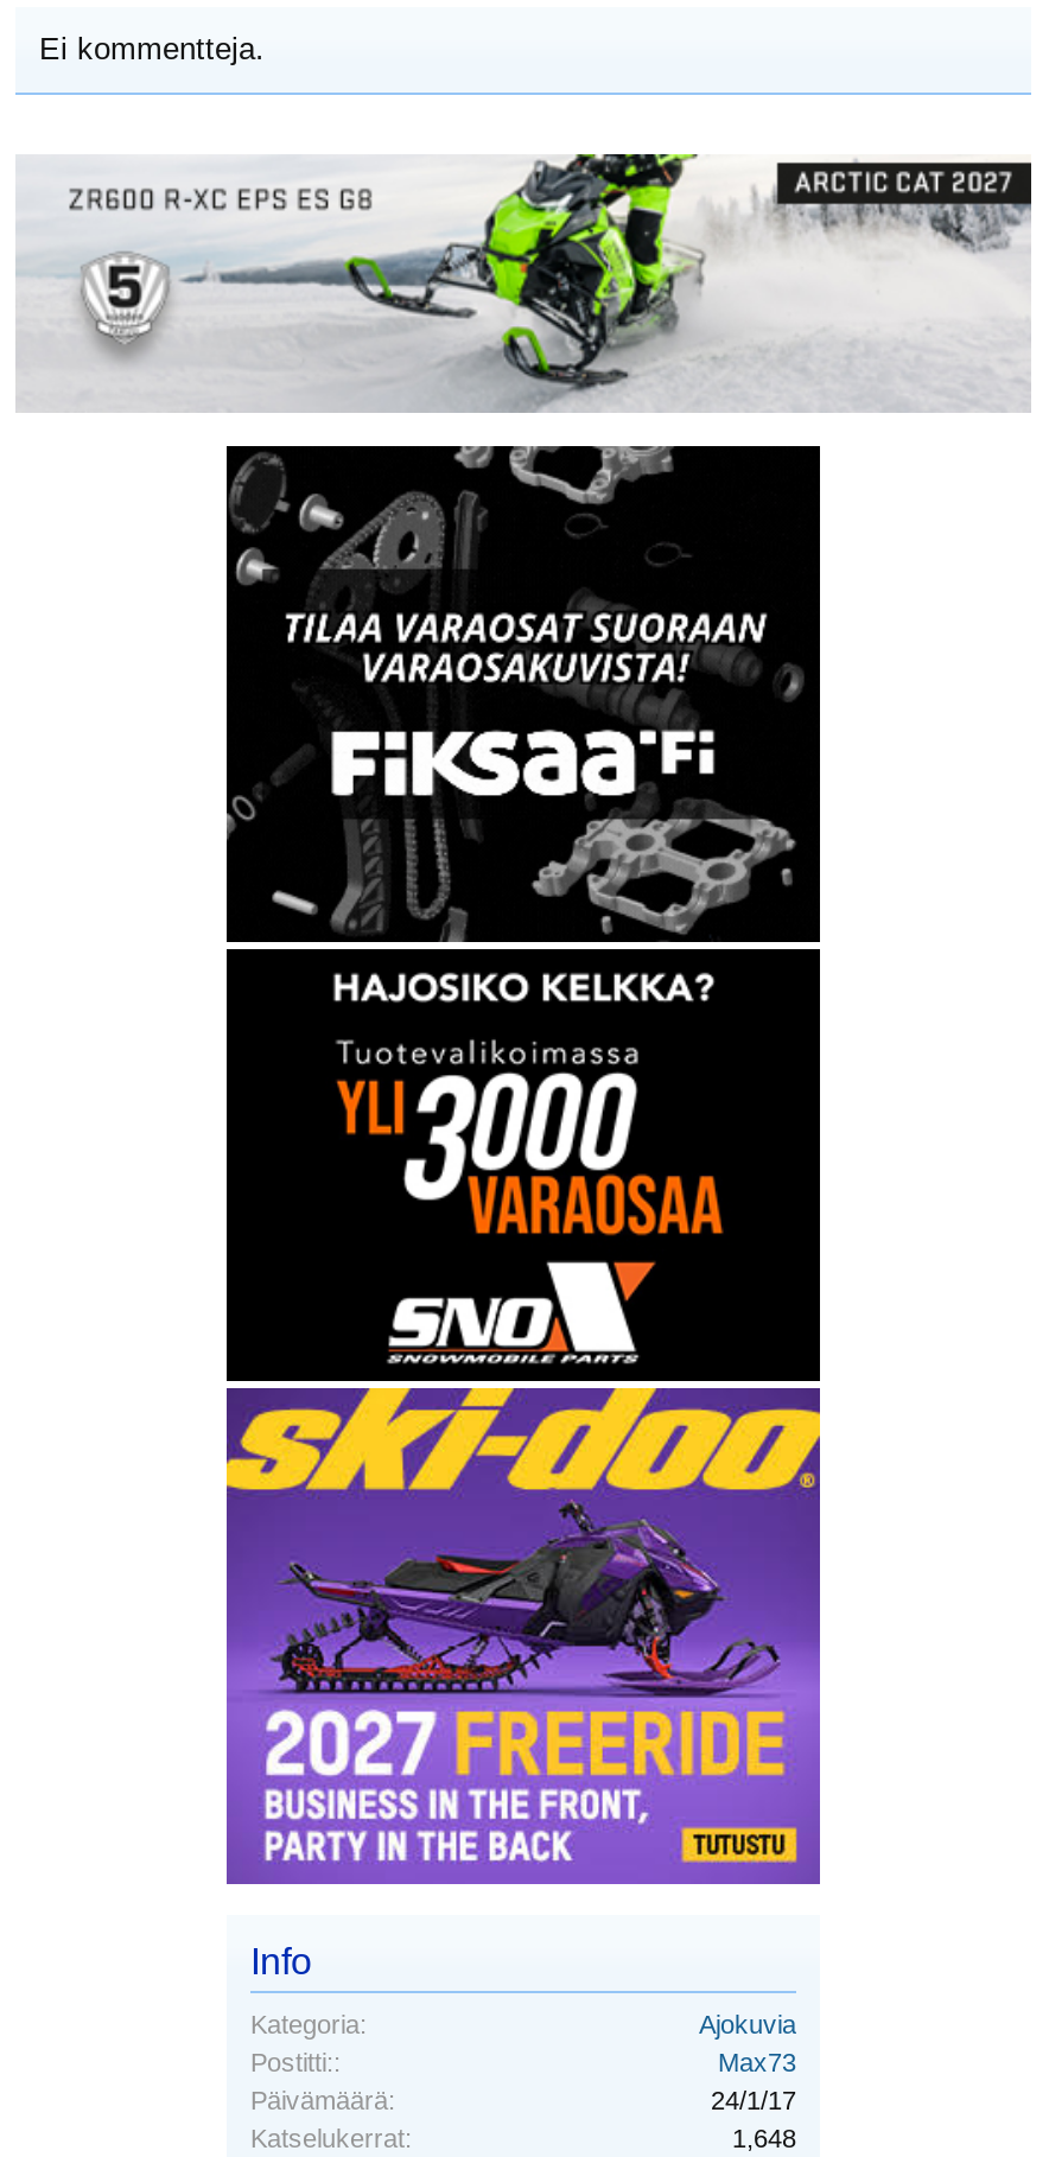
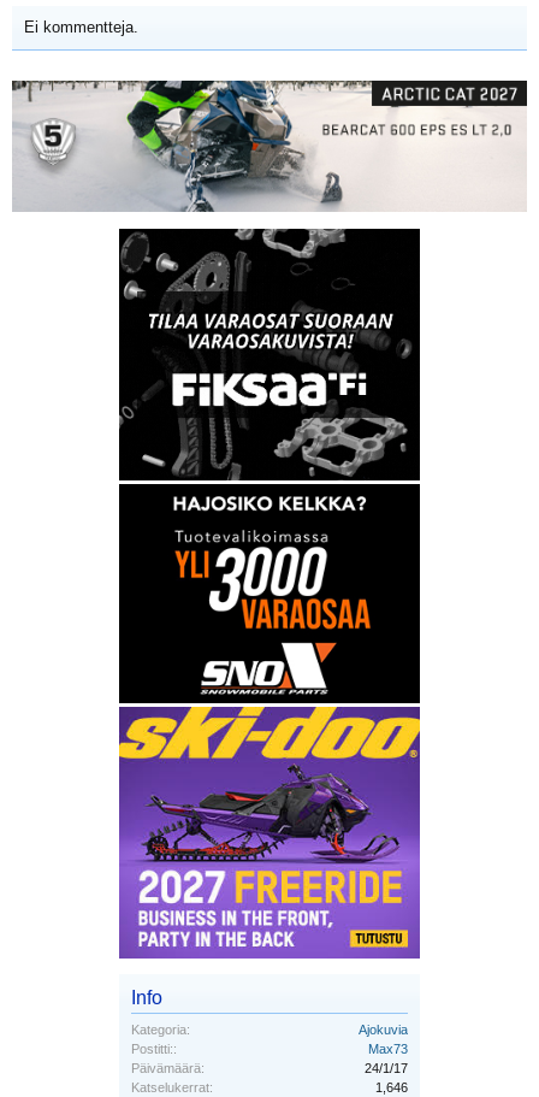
- [image]
+ [image]

- 1,648
+ 1,646
